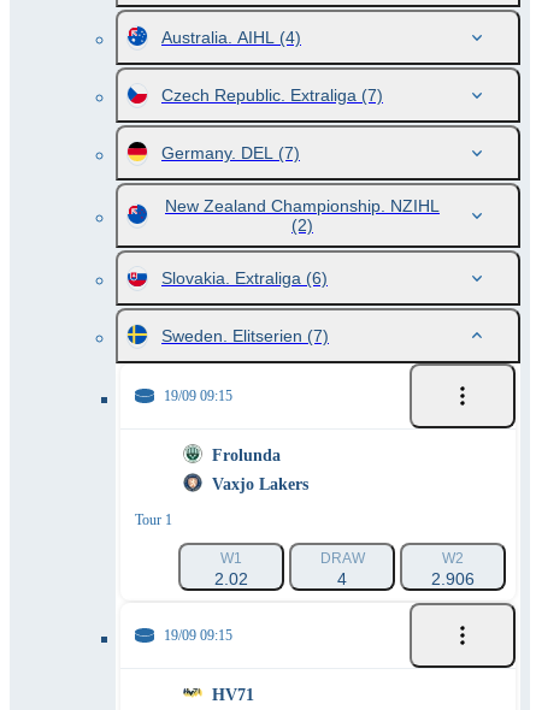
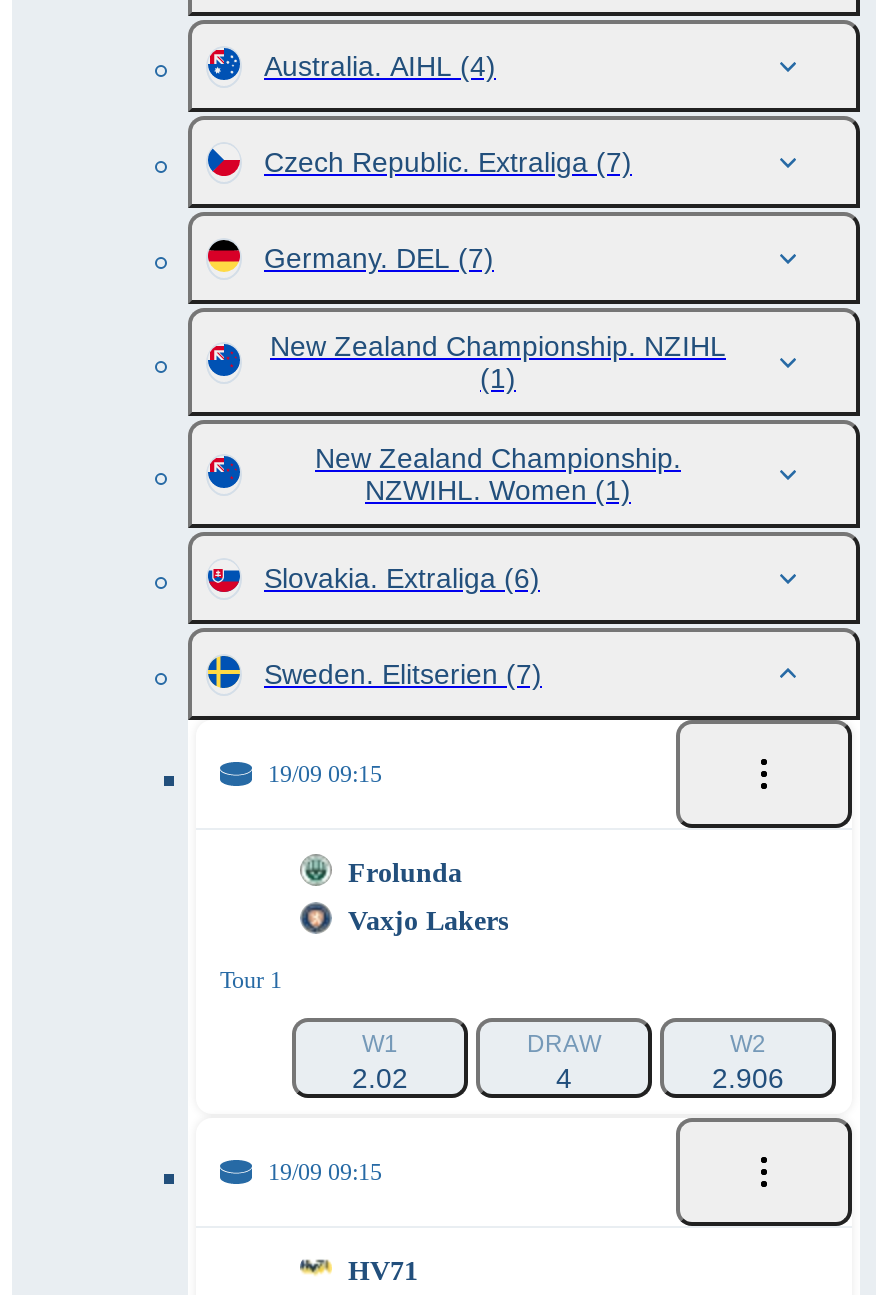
- (2)
+ (1)
+ New Zealand Championship.
+ NZWIHL. Women (1)
